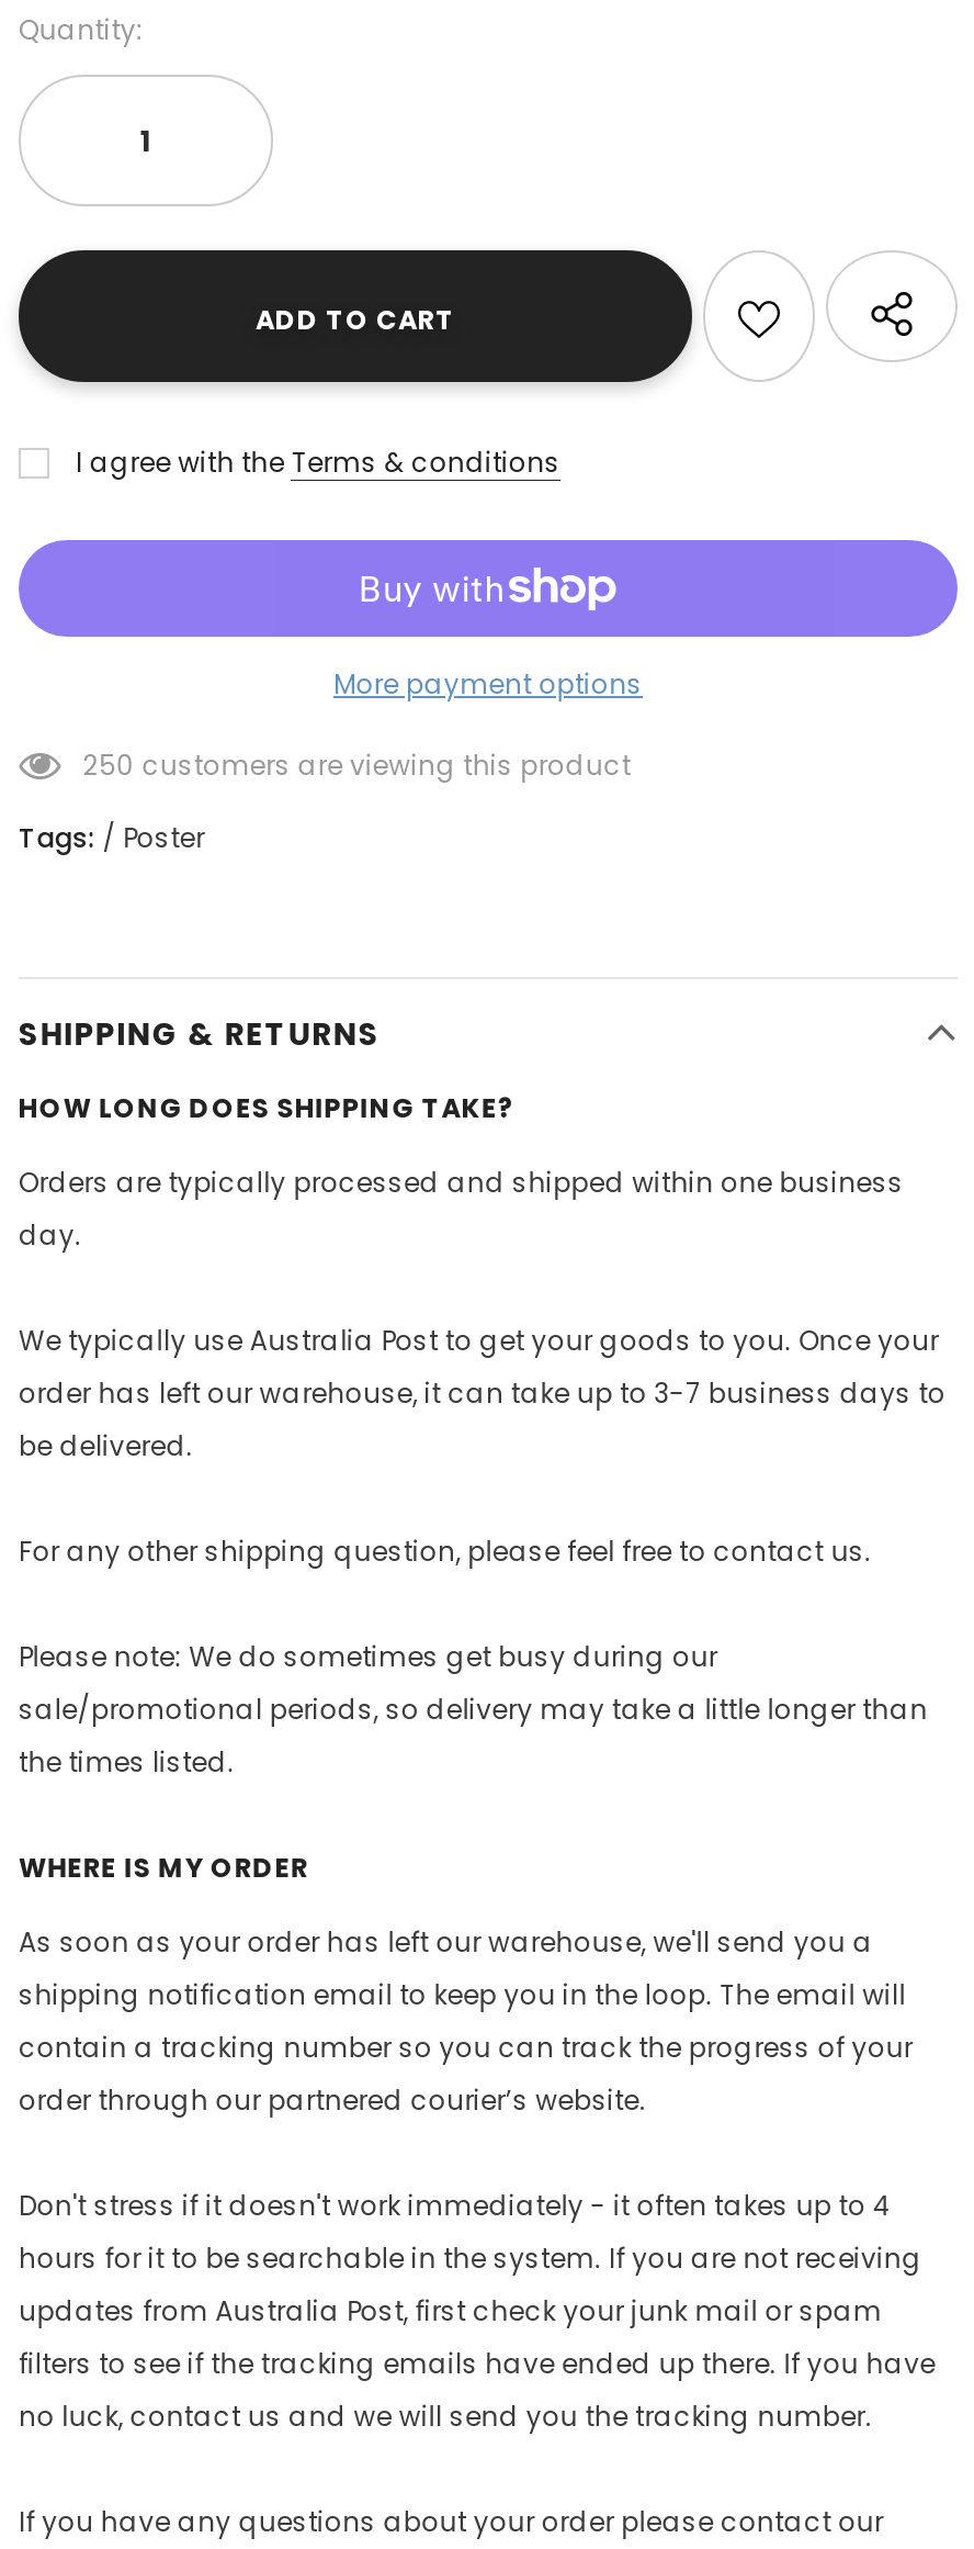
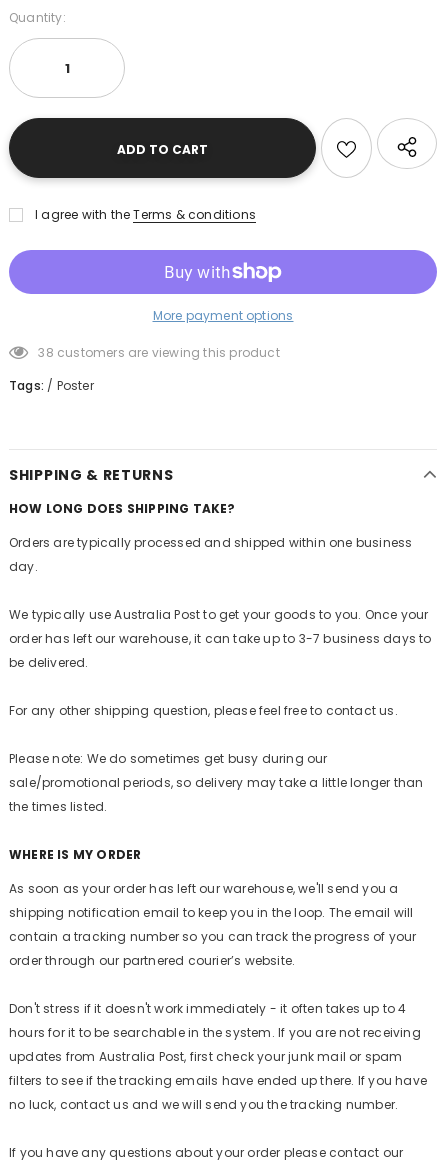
- 250 customers are viewing this product
+ 38 customers are viewing this product
